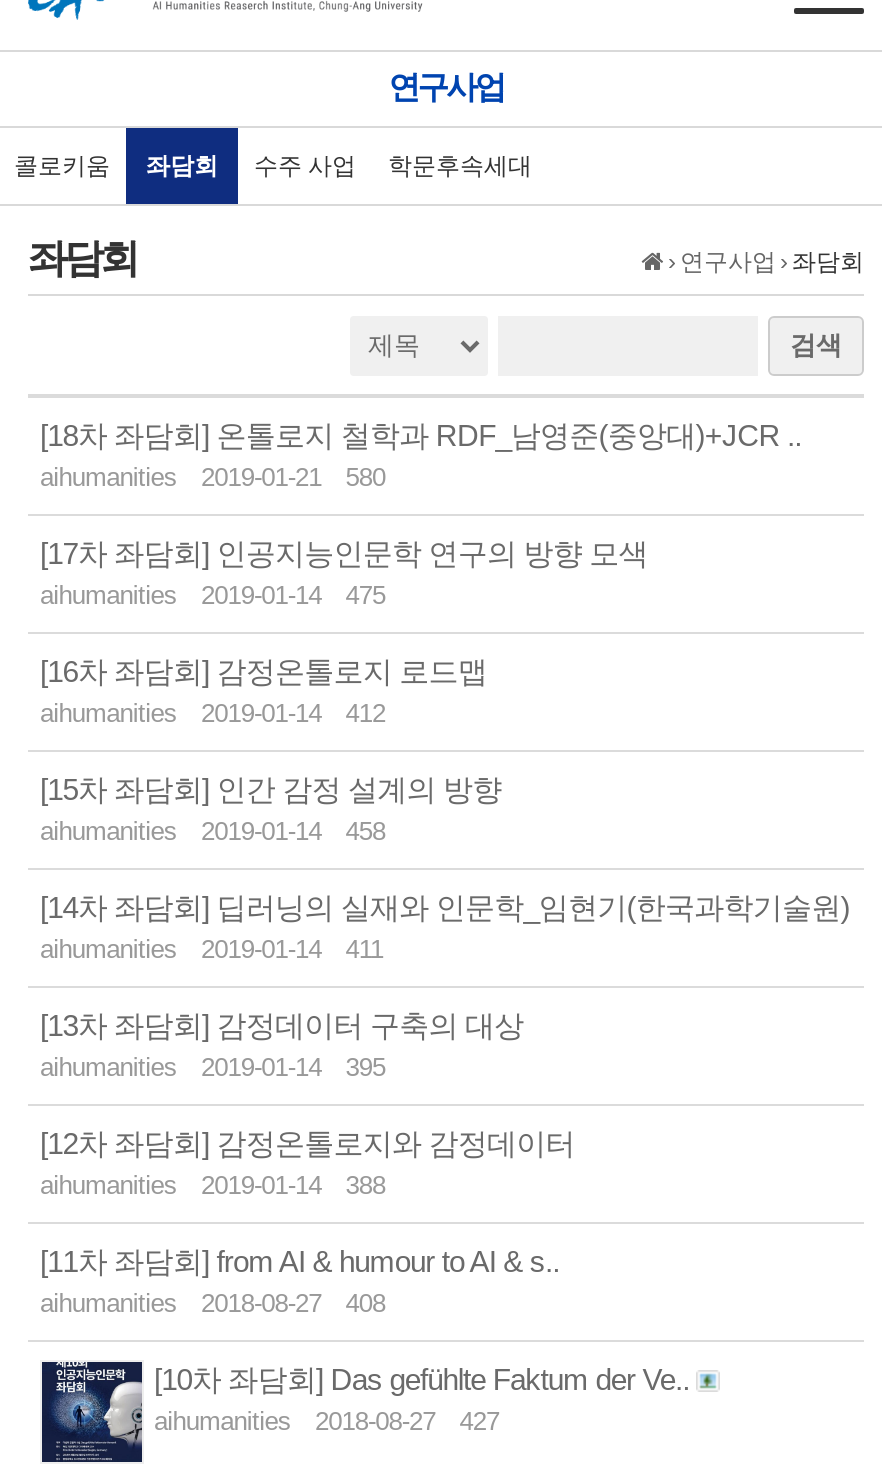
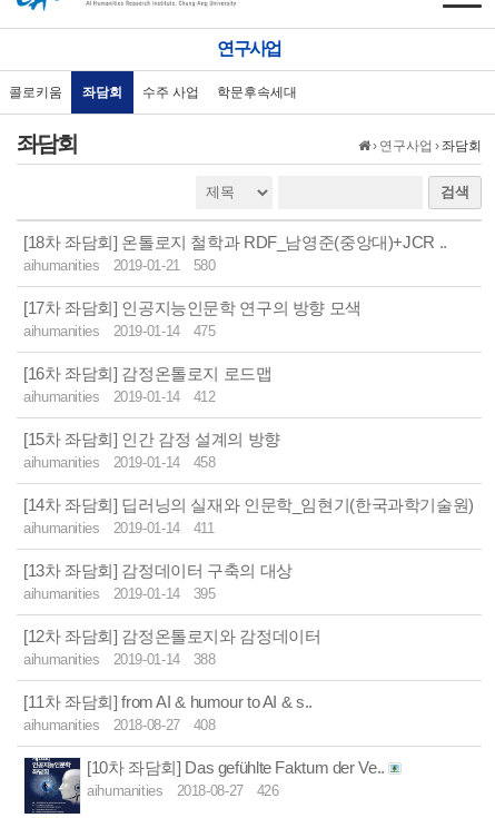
- aihumanities 2018-08-27 427
+ aihumanities 2018-08-27 426
